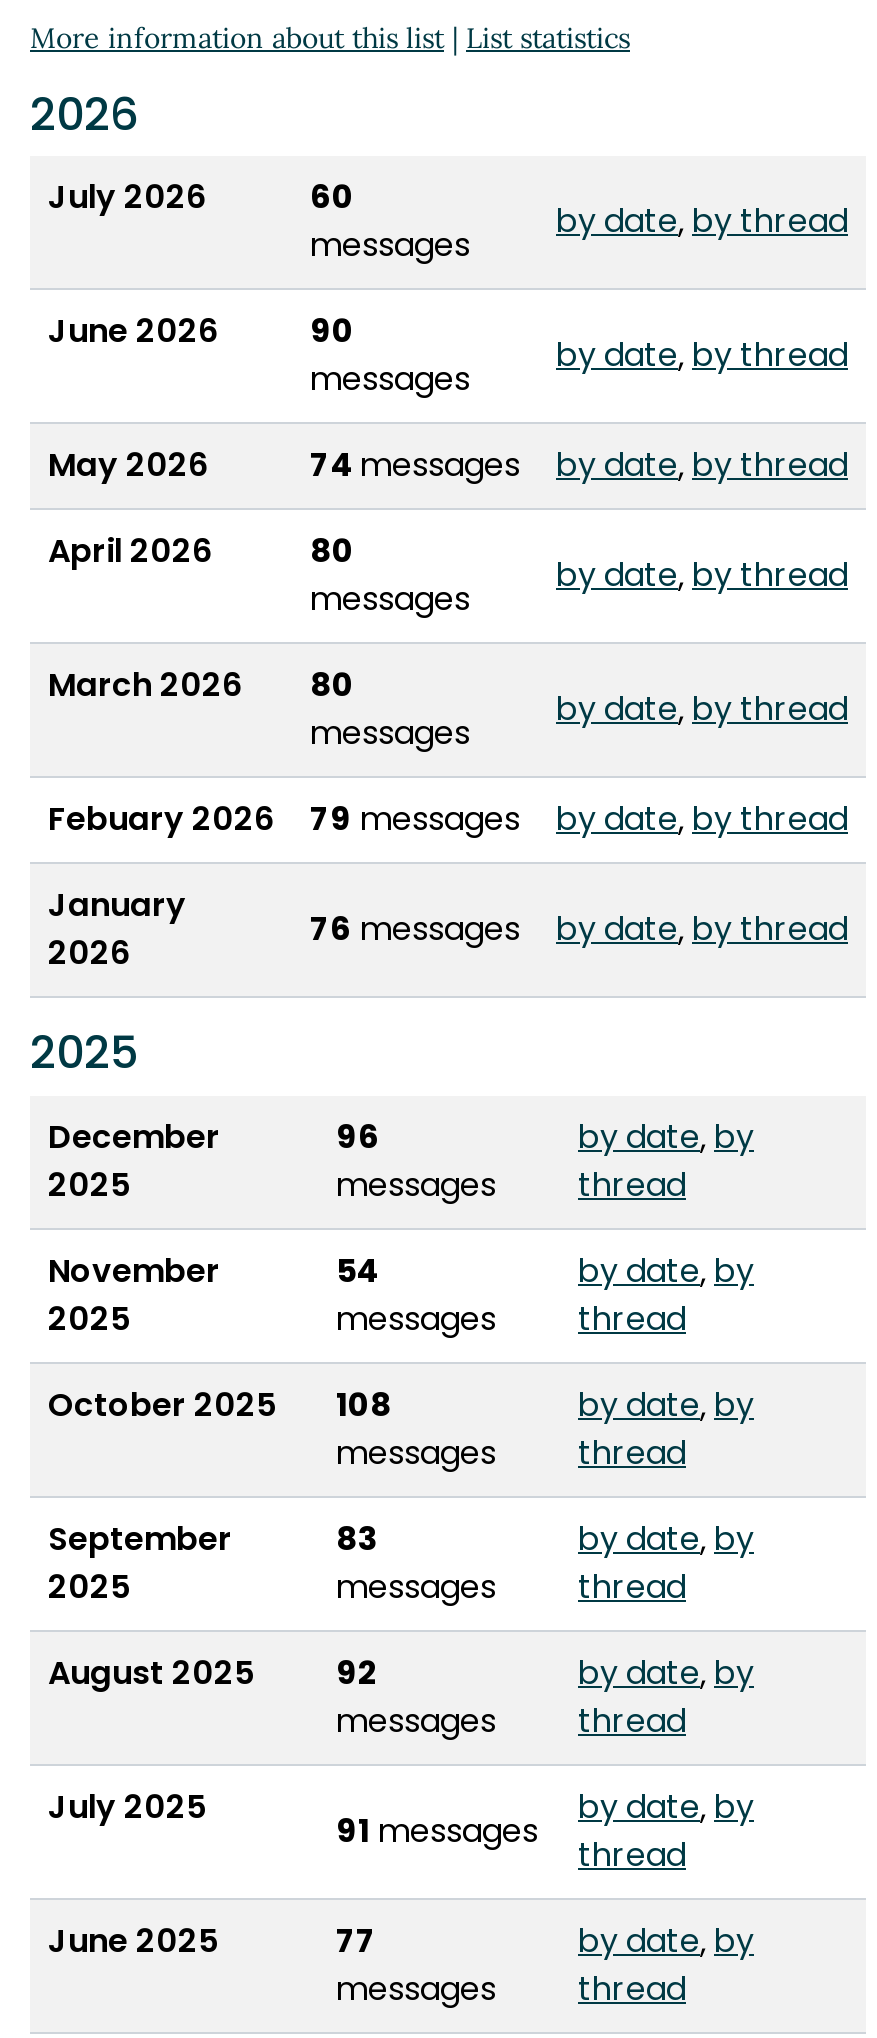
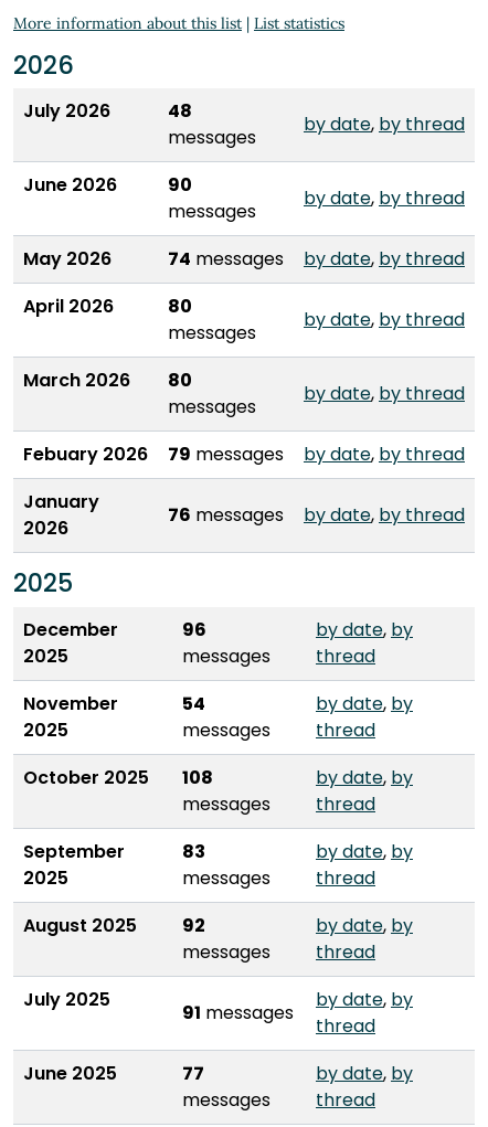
- 60
+ 48
